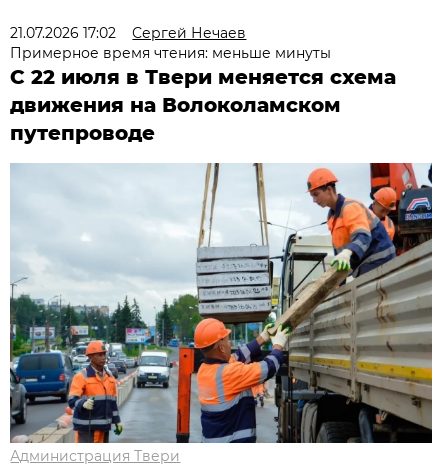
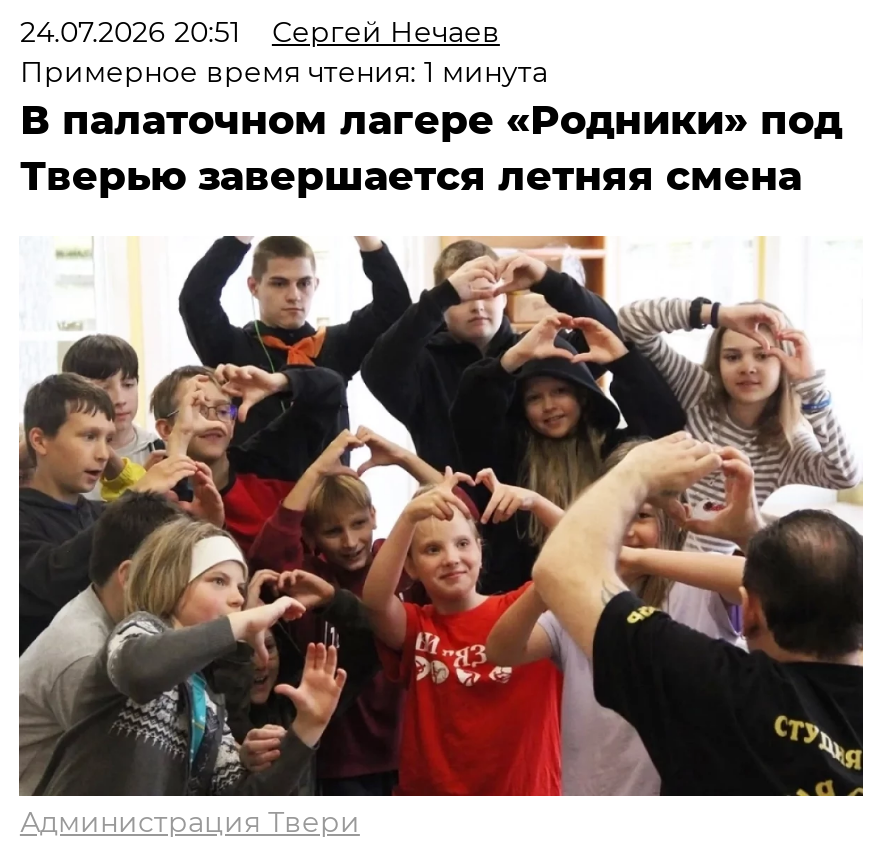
- 21.07.2026 17:02 Сергей Нечаев
+ 24.07.2026 20:51 Сергей Нечаев

- Примерное время чтения: меньше минуты
- С 22 июля в Твери меняется схема
- движения на Волоколамском
- путепроводе
+ Примерное время чтения: 1 минута
+ В палаточном лагере «Родники» под
+ Тверью завершается летняя смена

- [image]
+ [image]
